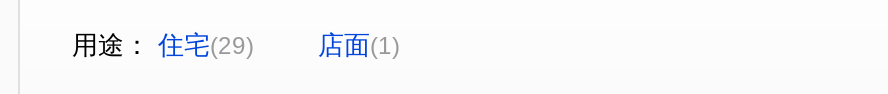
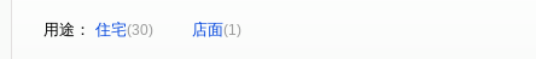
- 用途： 住宅(29)
+ 用途： 住宅(30)
